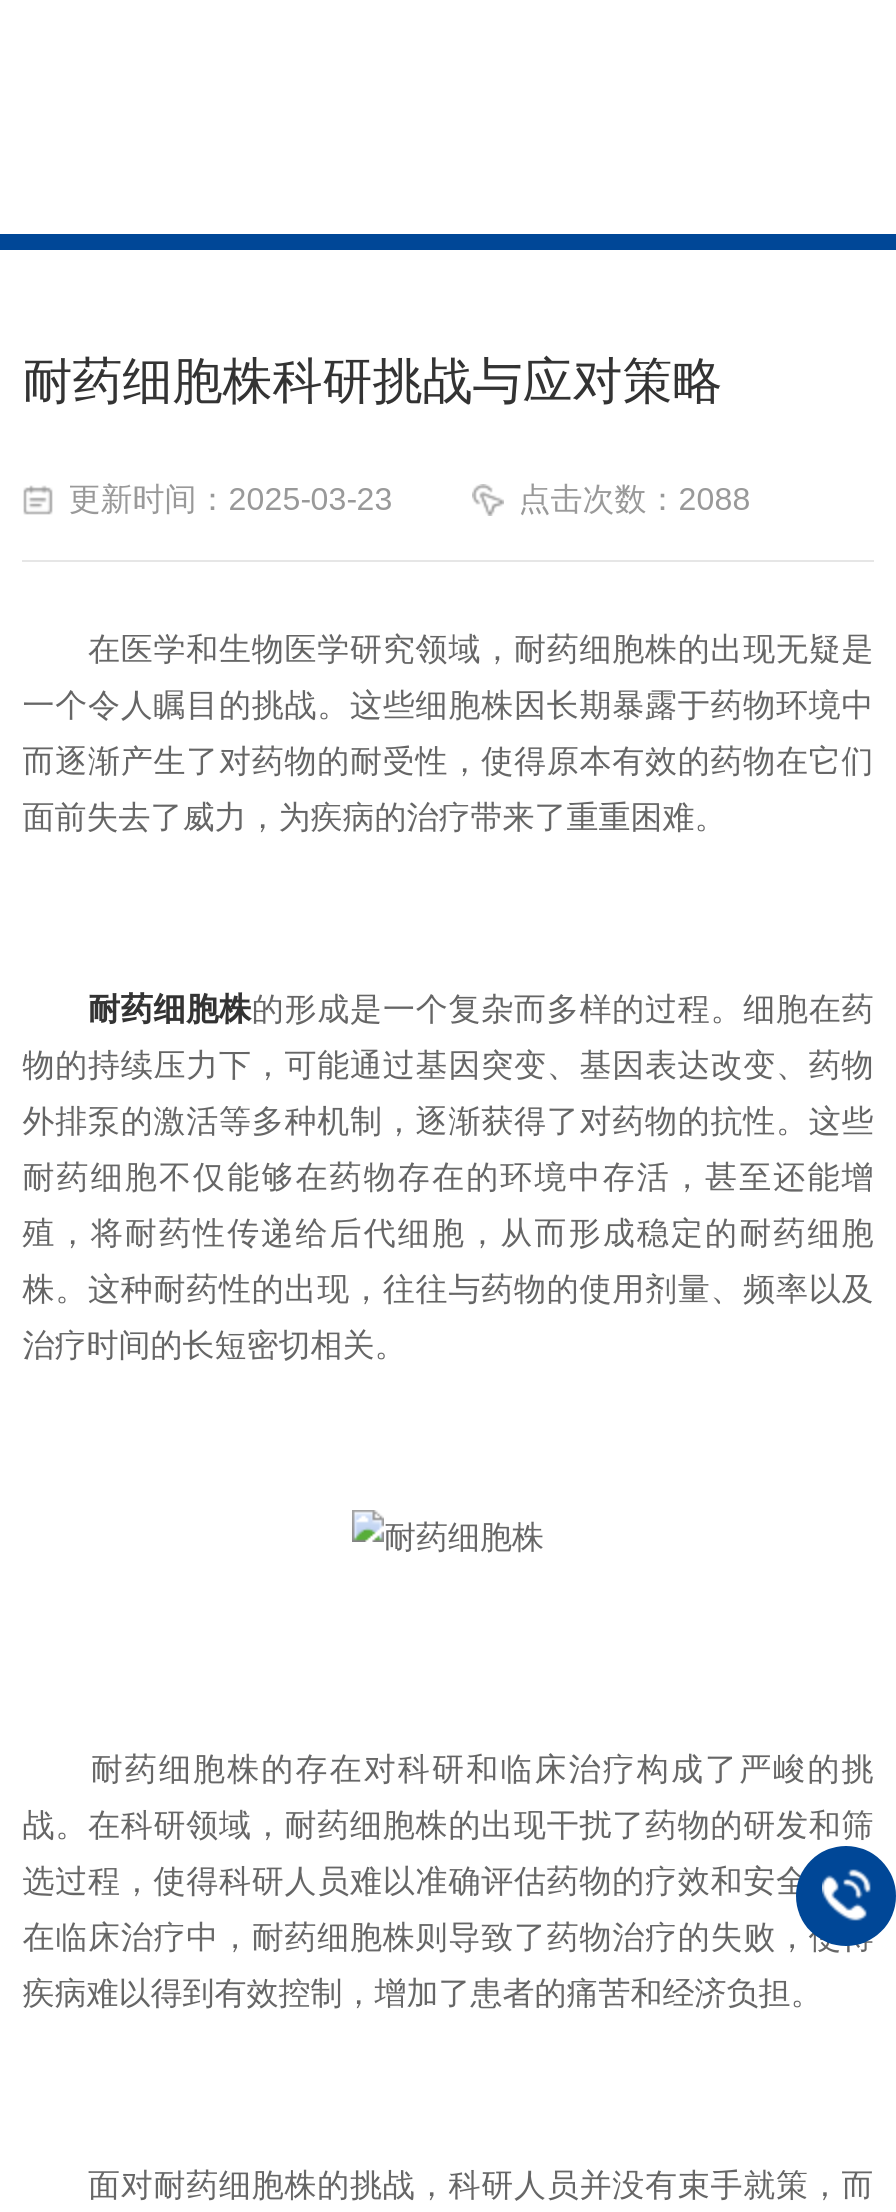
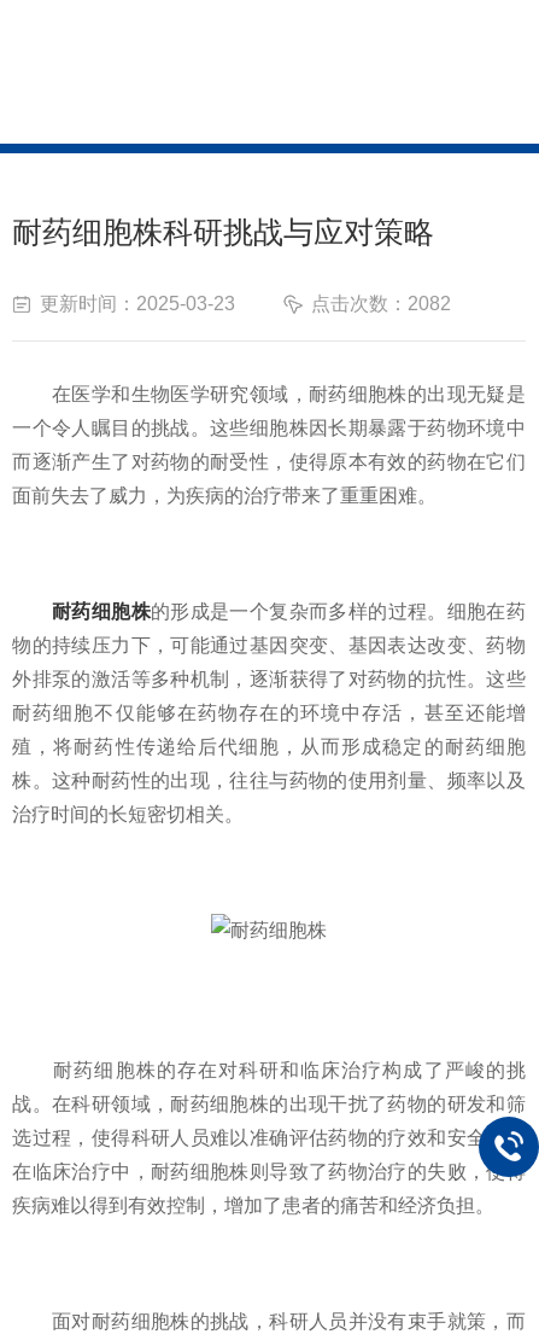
- 点击次数：2088
+ 点击次数：2082
